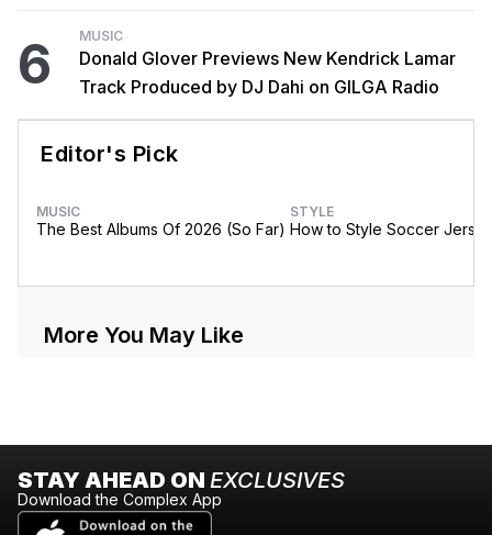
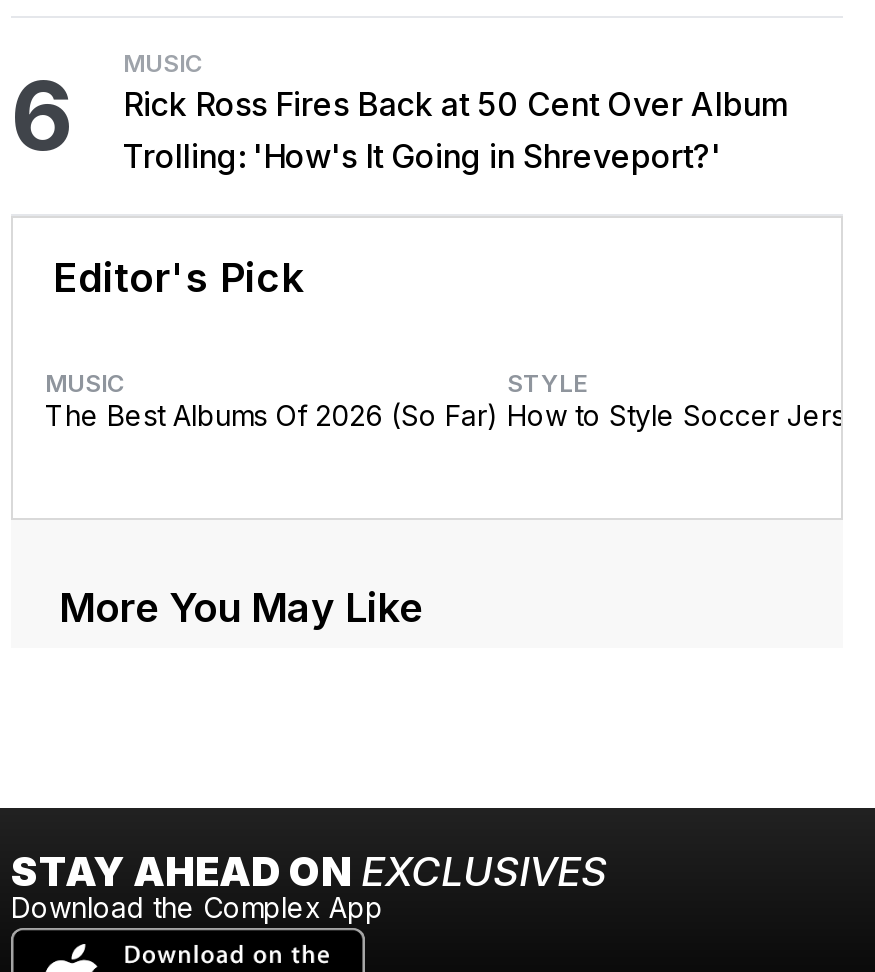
- Donald Glover Previews New Kendrick Lamar
- Track Produced by DJ Dahi on GILGA Radio
+ Rick Ross Fires Back at 50 Cent Over Album
+ Trolling: 'How's It Going in Shreveport?'
